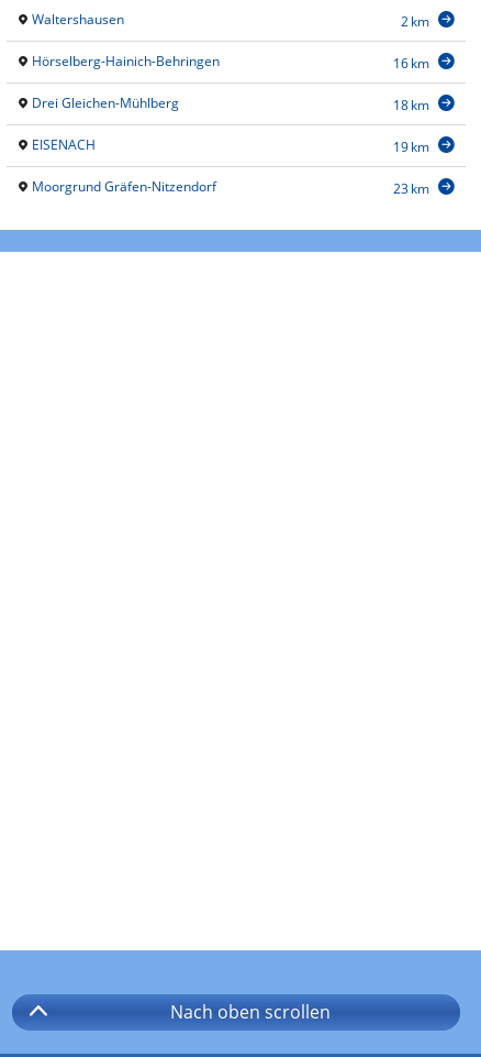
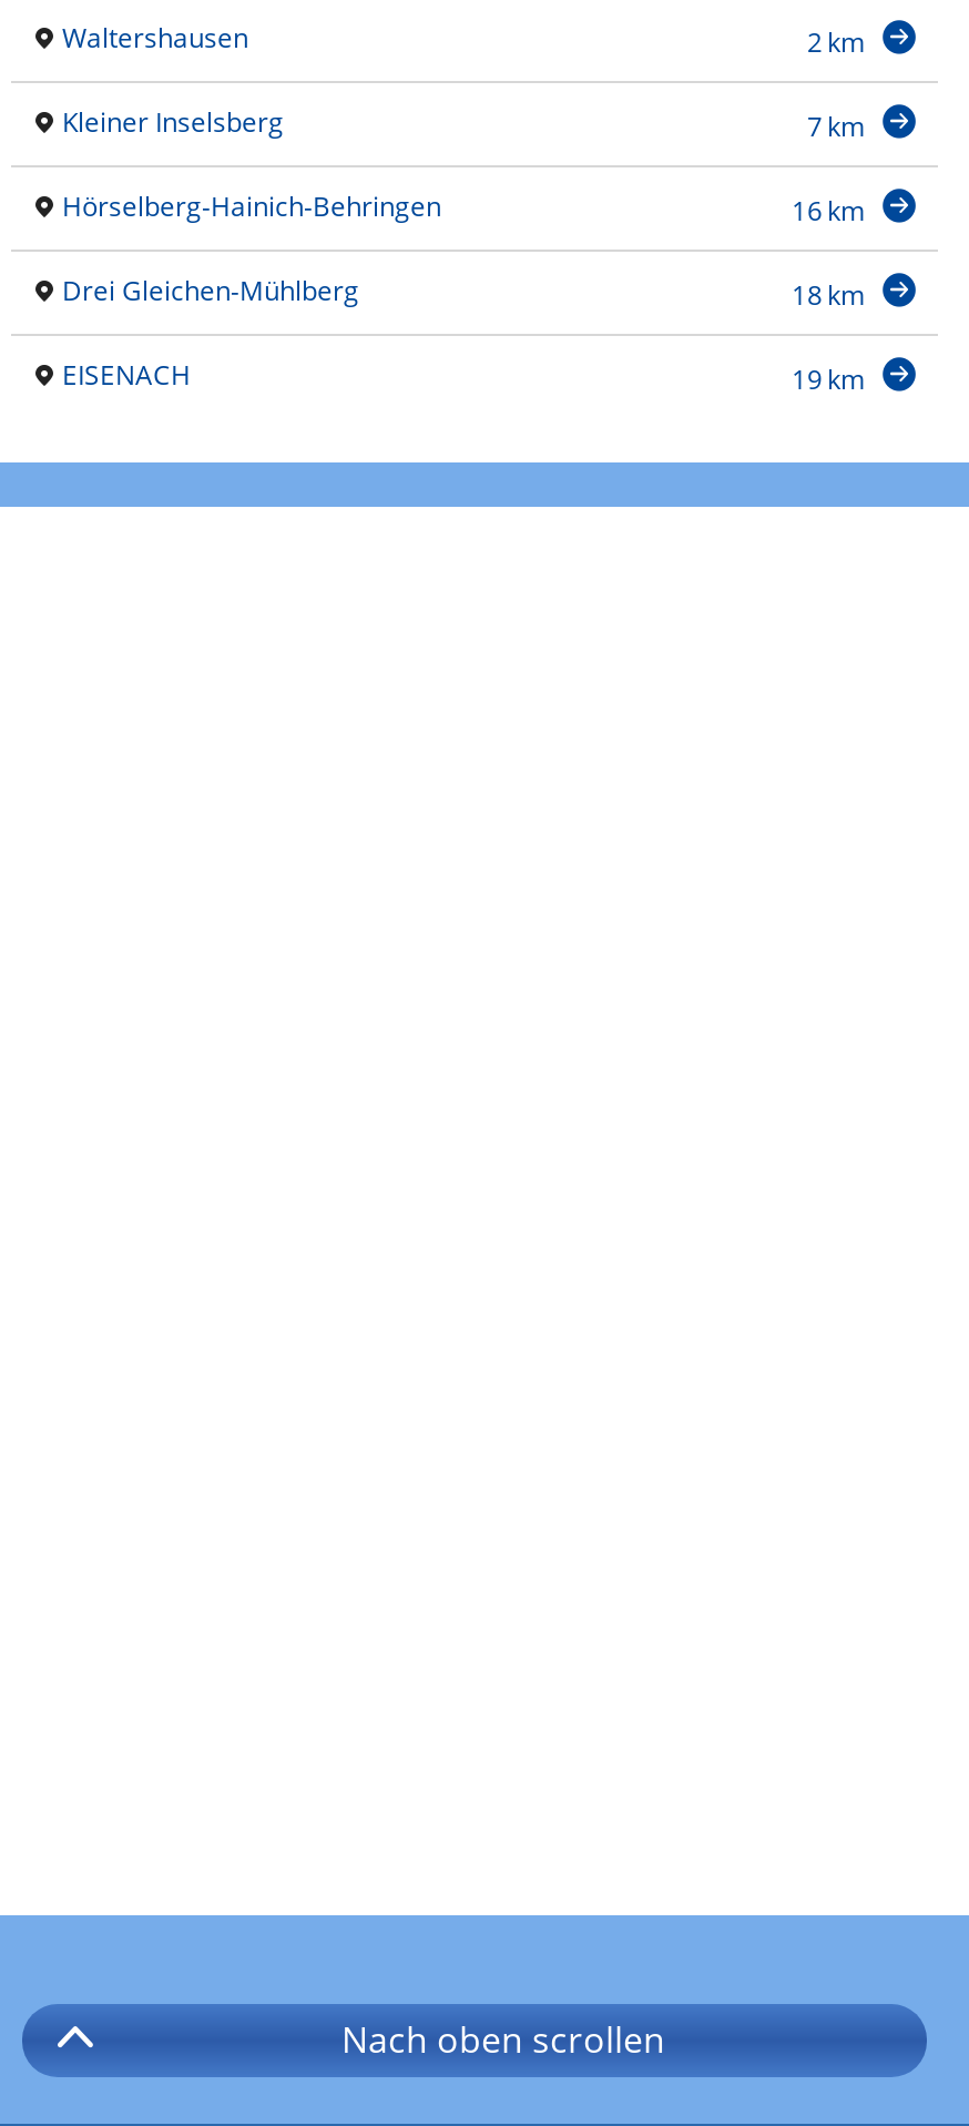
+ Kleiner Inselsberg
+ 7 km

moved down: Hörselberg-Hainich-Behringen | 16 km | Drei Gleichen-Mühlberg | 18 km | EISENACH | 19 km

- Moorgrund Gräfen-Nitzendorf
- 23 km
